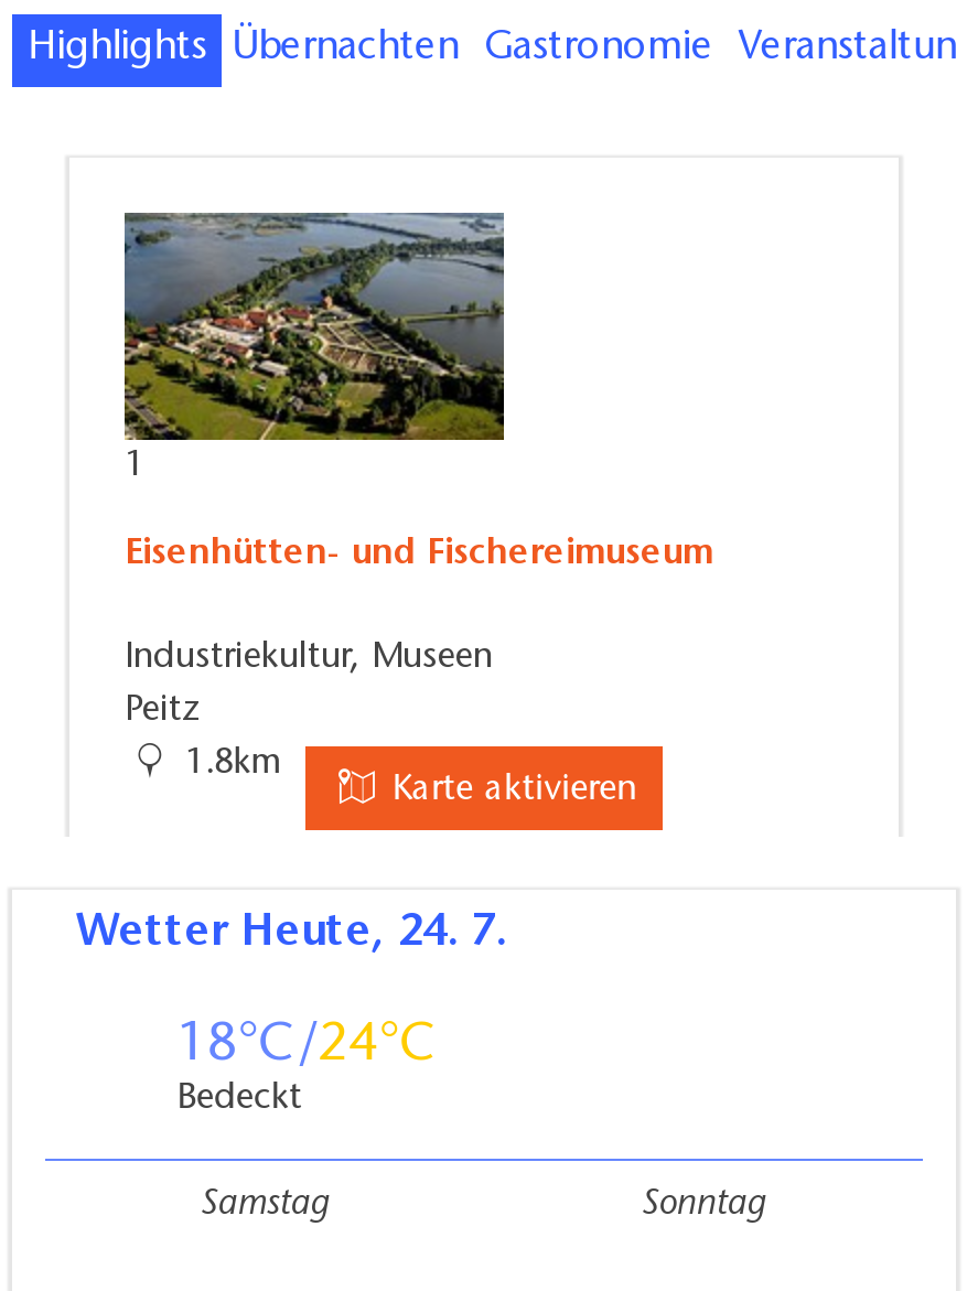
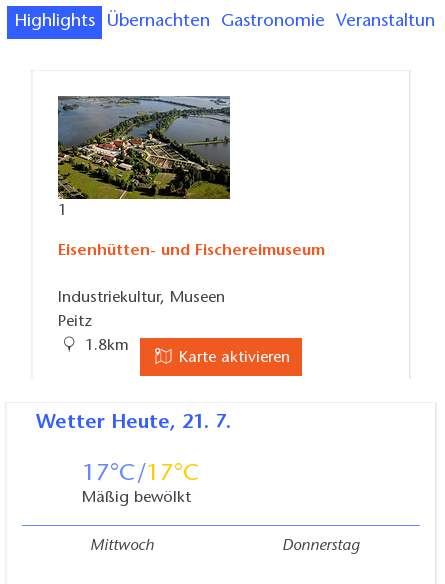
- Wetter Heute, 24. 7.
+ Wetter Heute, 21. 7.

- 18
- 24
- Bedeckt
+ 17
+ 17
+ Mäßig bewölkt

- Samstag
+ Mittwoch

- Sonntag
+ Donnerstag
